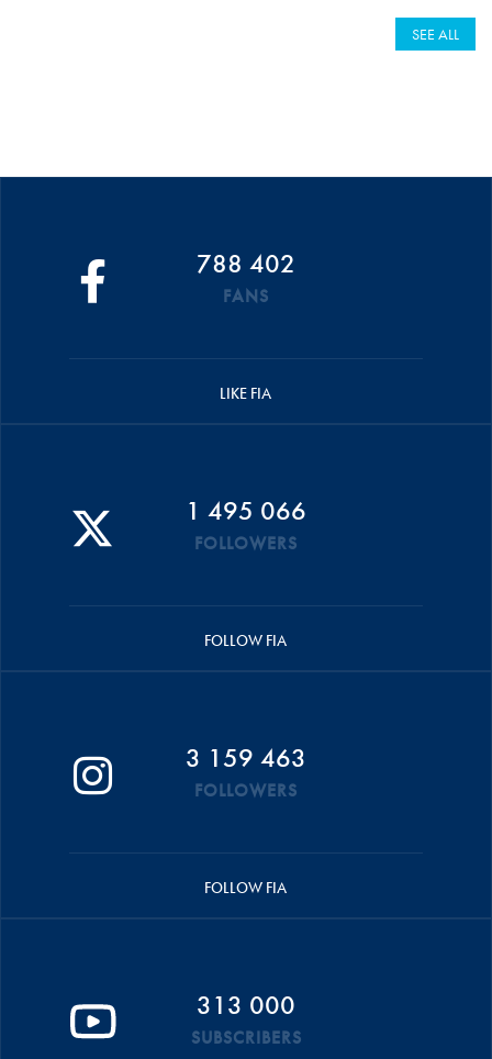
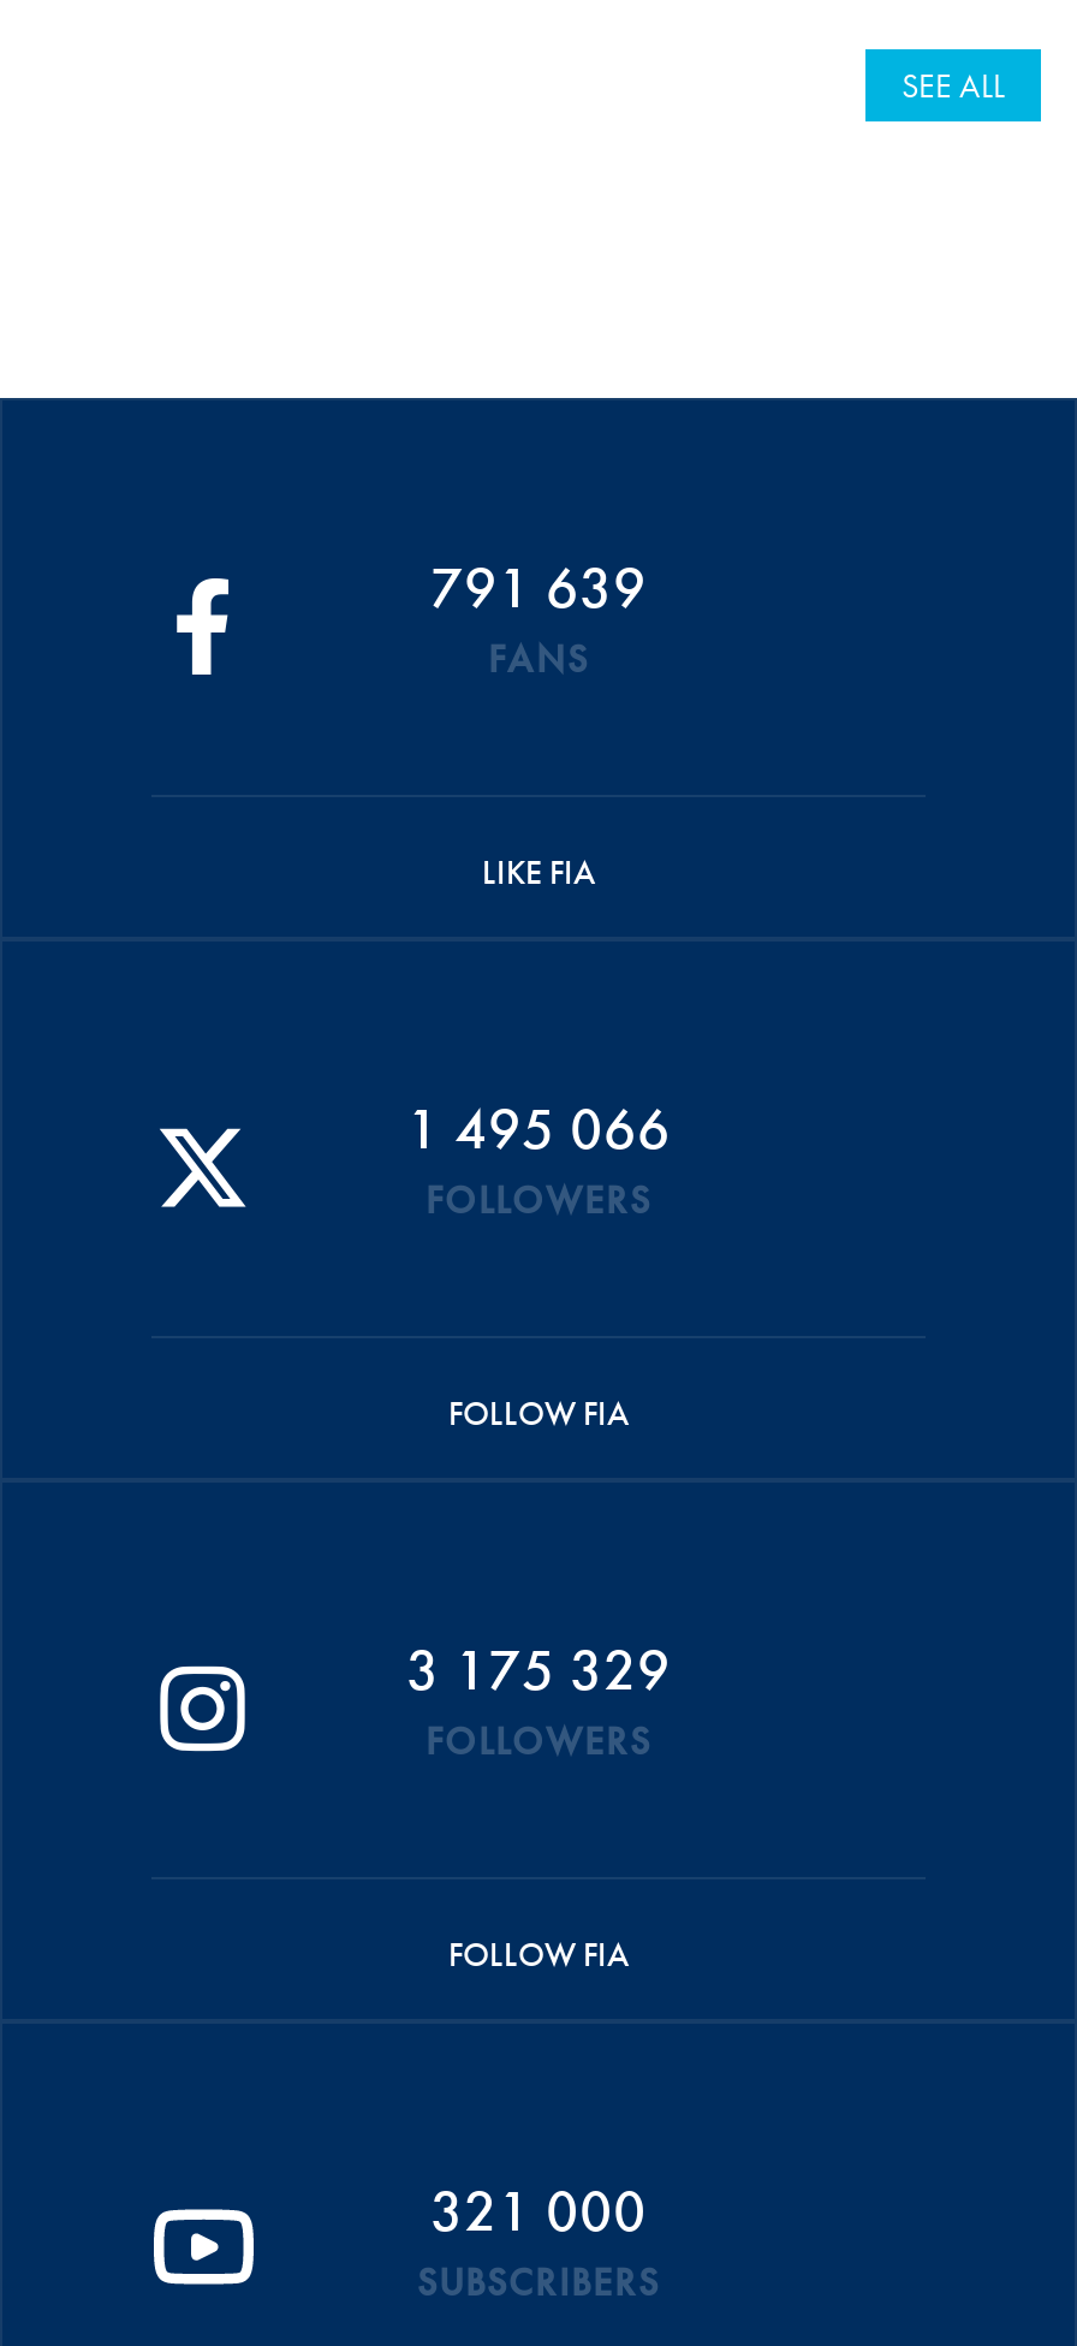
- 788 402
+ 791 639

- 3 159 463
+ 3 175 329

- 313 000
+ 321 000
